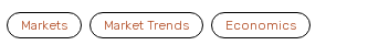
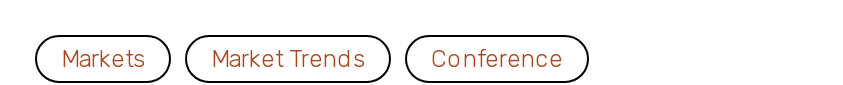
- Economics
+ Conference
